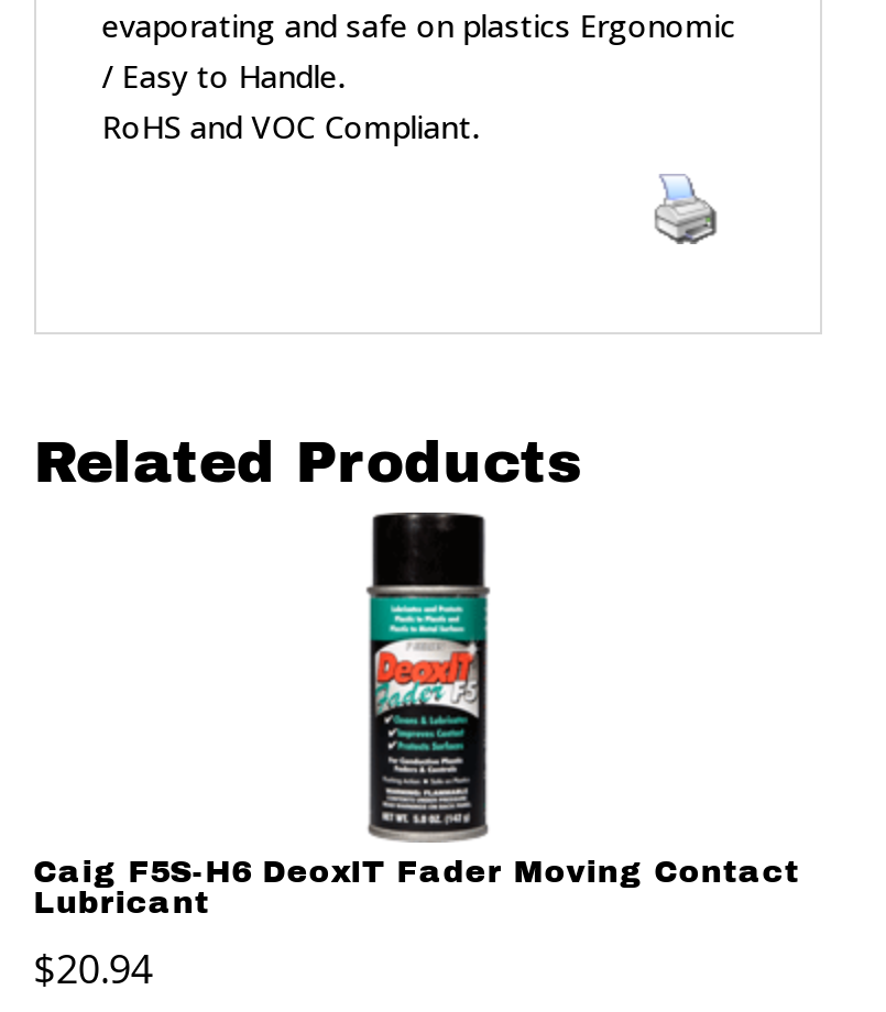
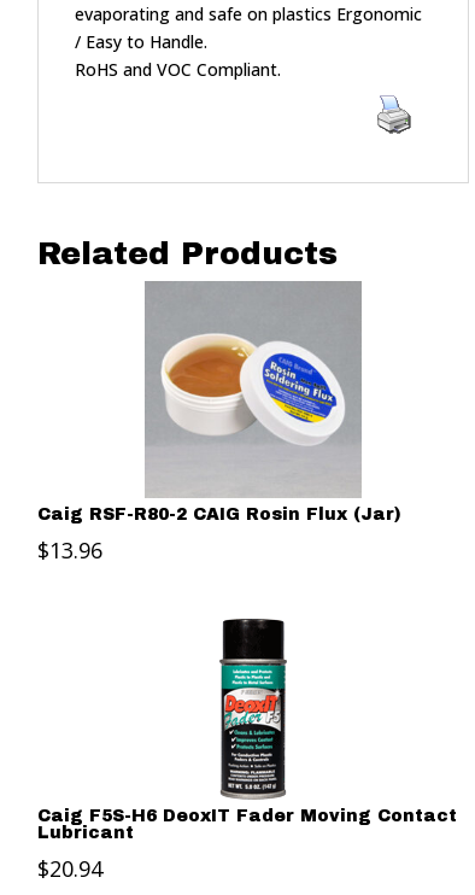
+ [image]
+ Caig RSF-R80-2 CAIG Rosin Flux (Jar)
+ $13.96
